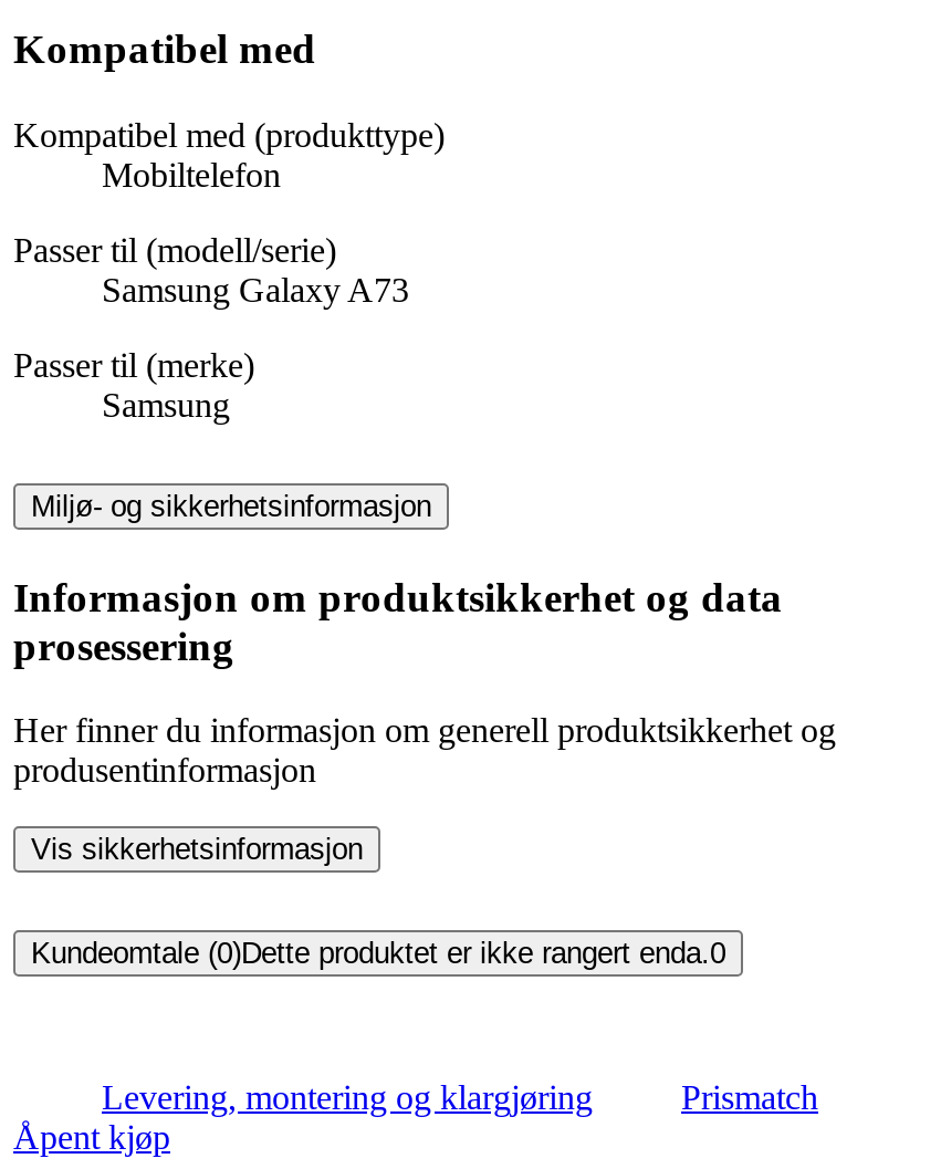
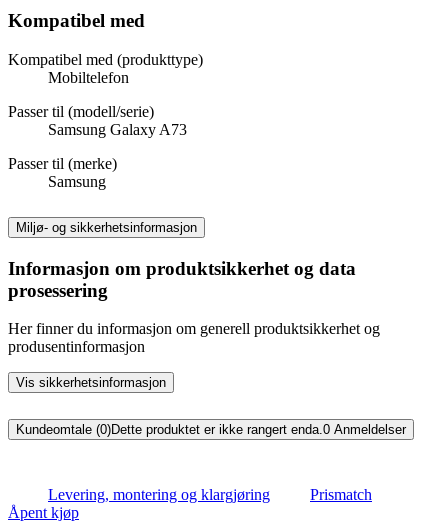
- Kundeomtale (0)Dette produktet er ikke rangert enda.0
+ Kundeomtale (0)Dette produktet er ikke rangert enda.0 Anmeldelser
